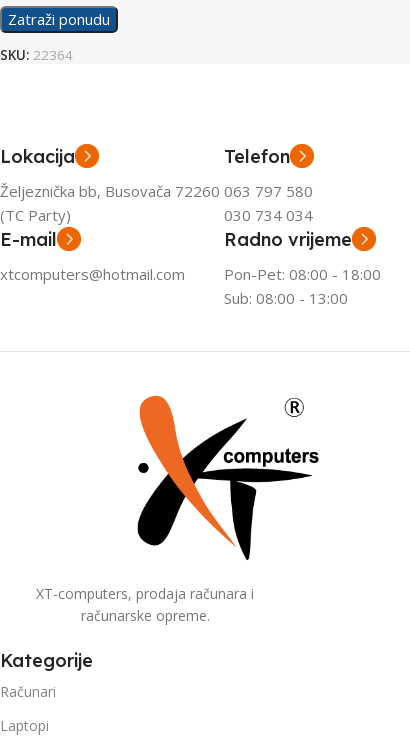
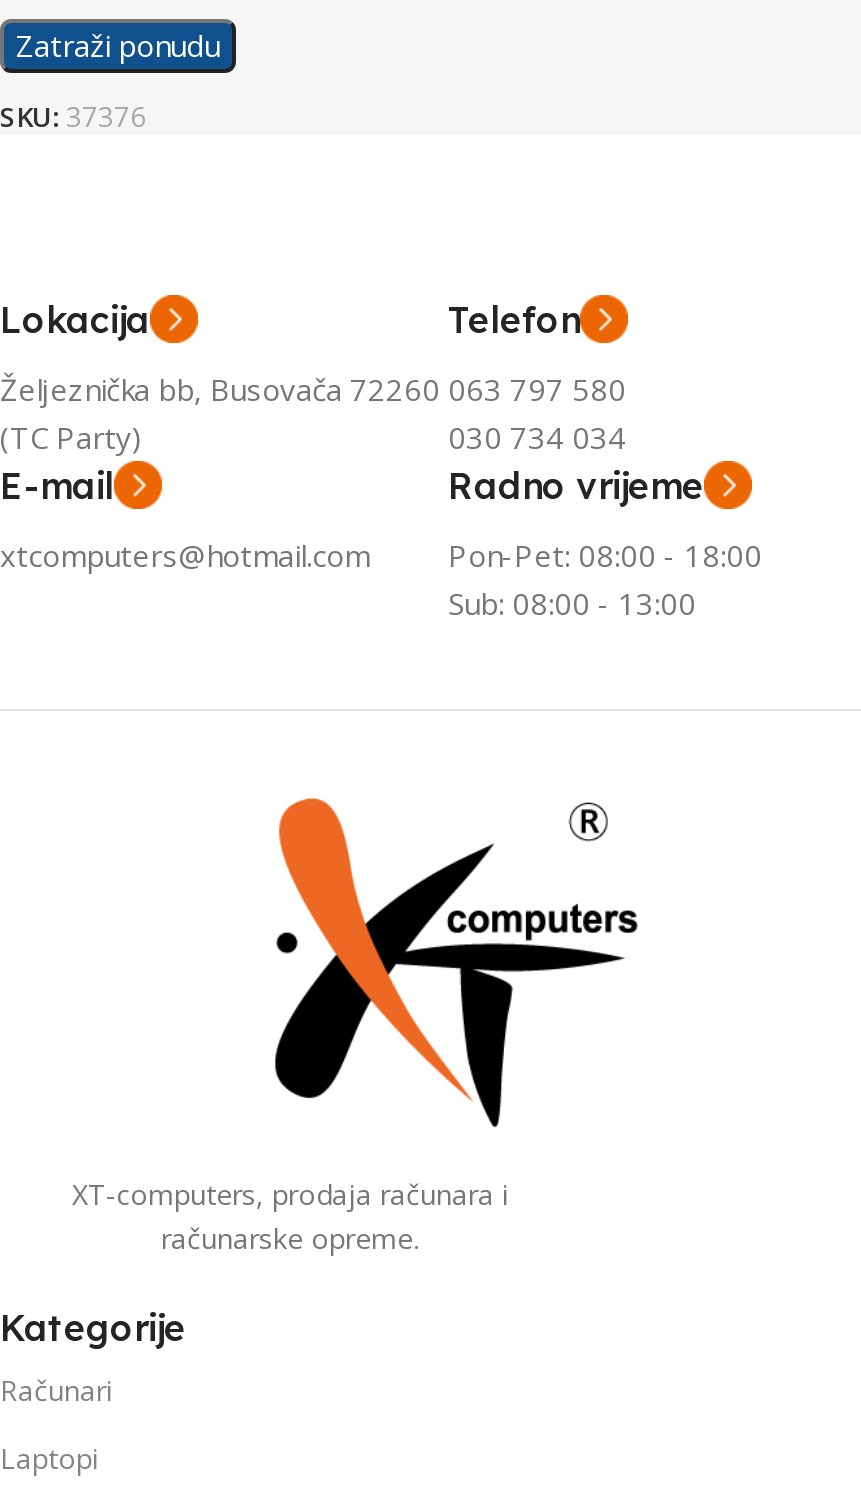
- SKU: 22364
+ SKU: 37376
